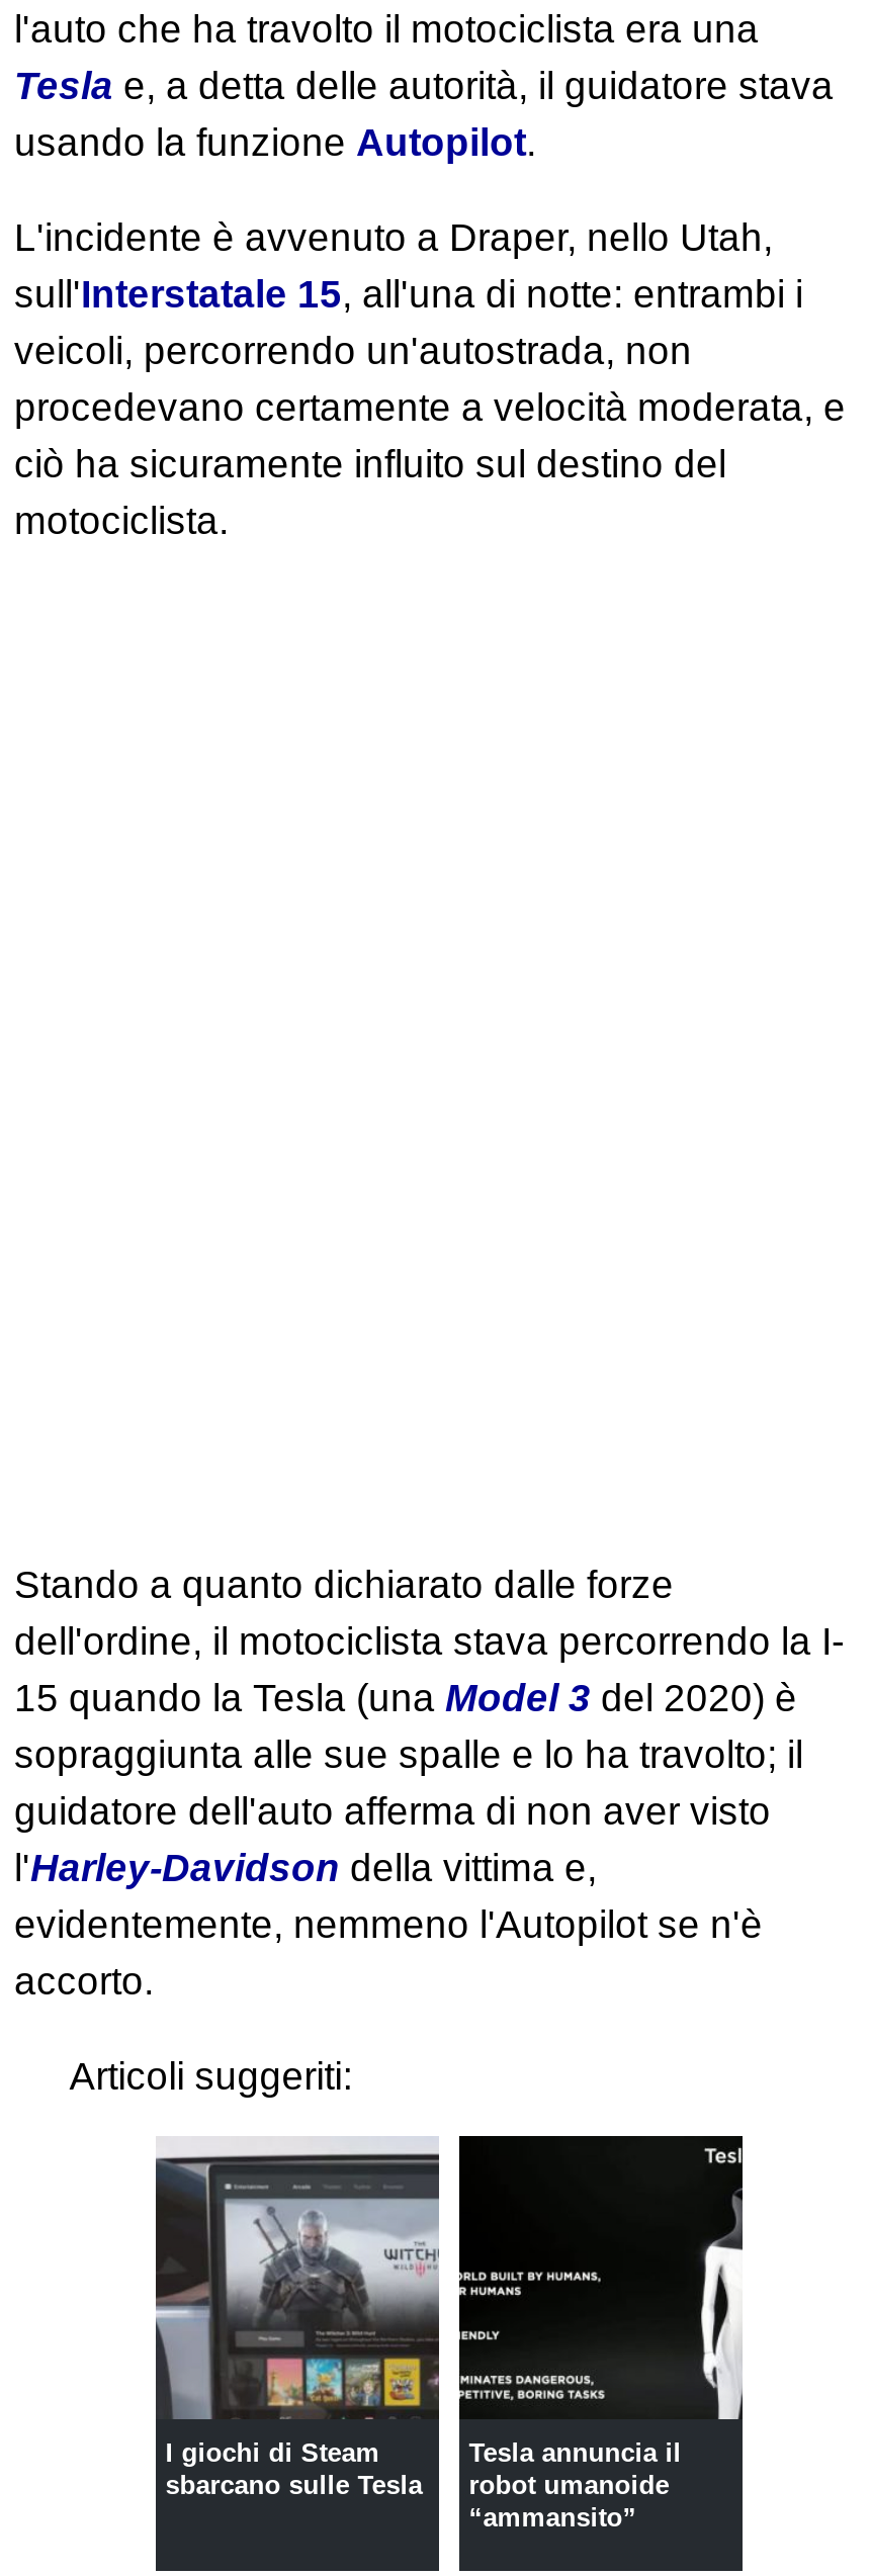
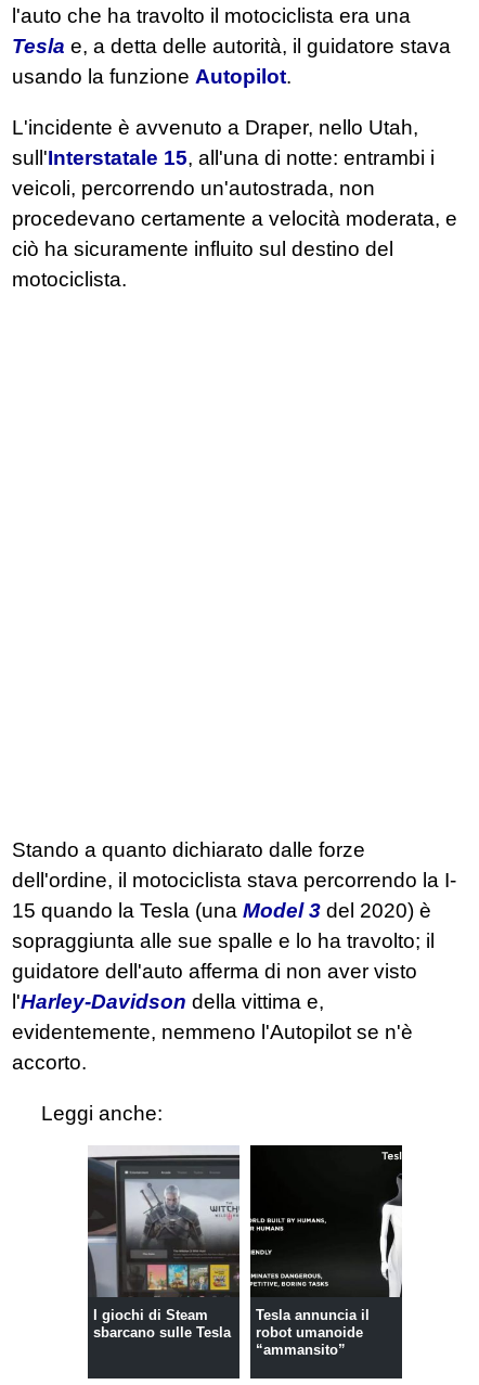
- Articoli suggeriti:
+ Leggi anche:
